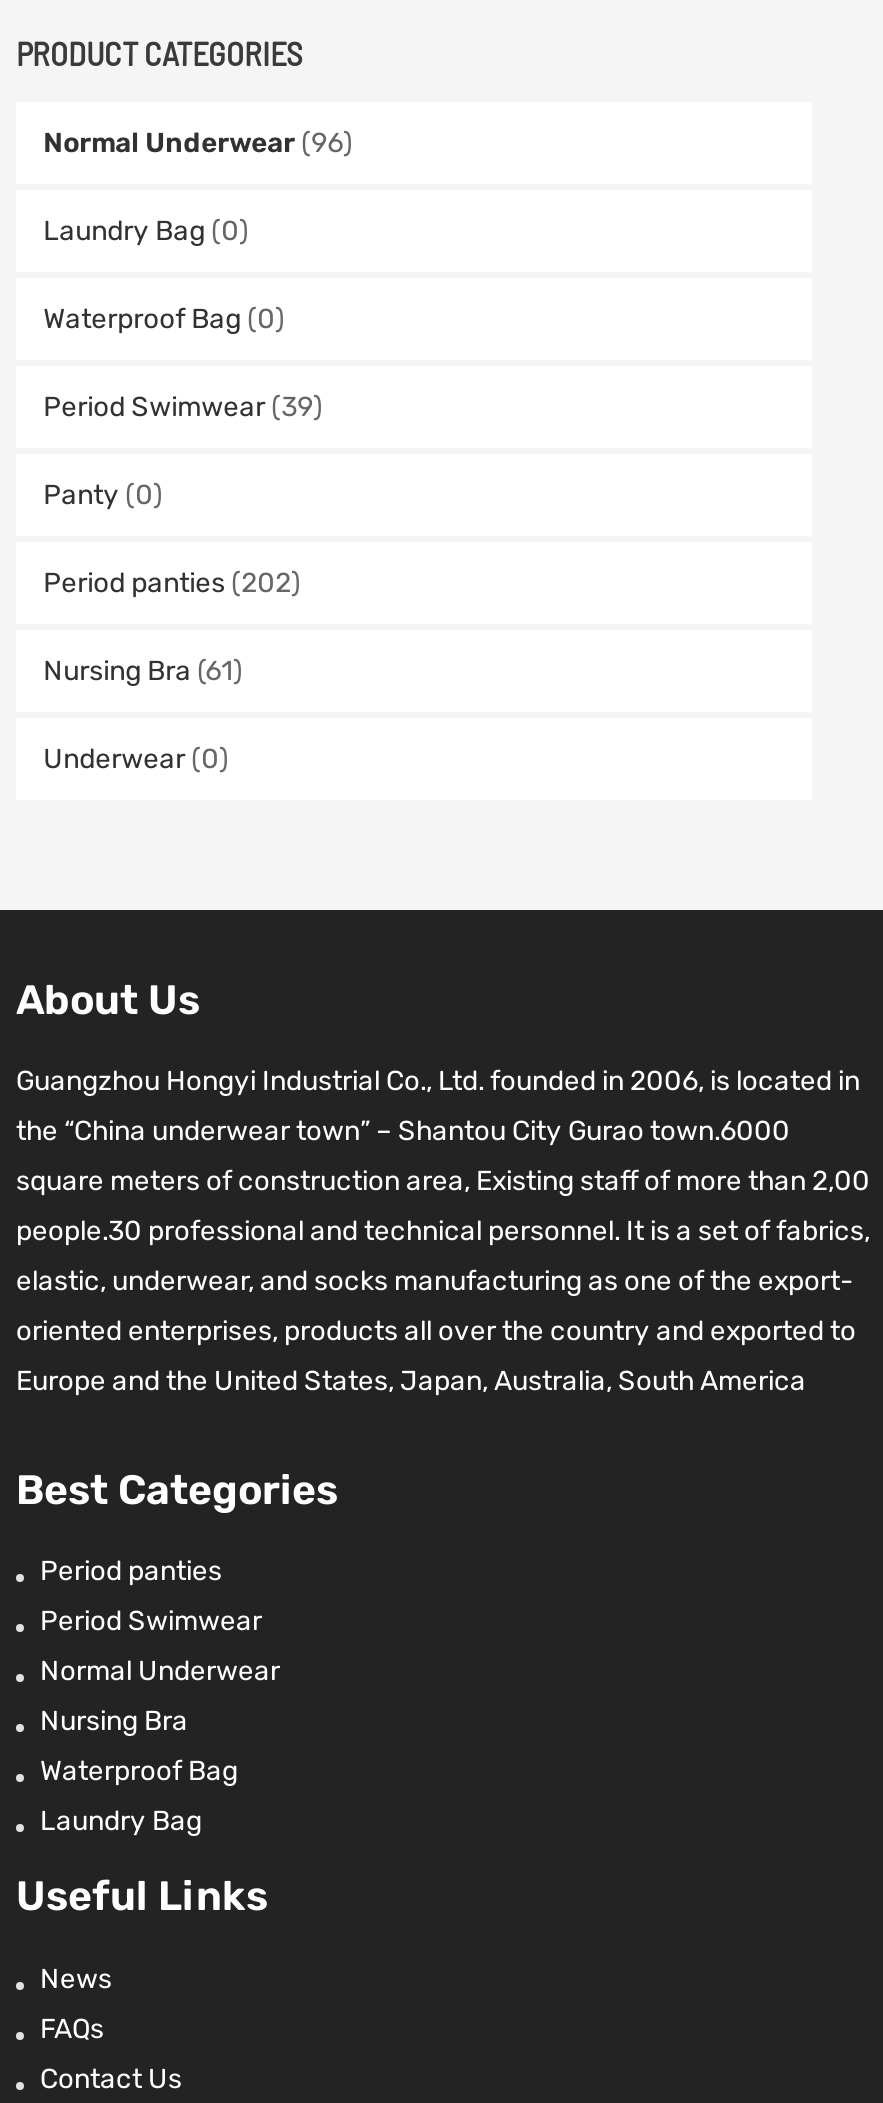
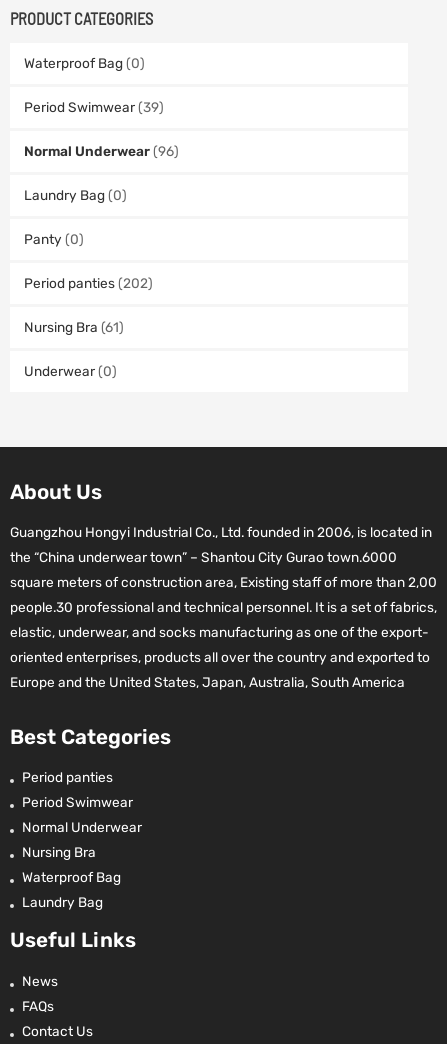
moved down: Normal Underwear (96) | Laundry Bag (0)

moved up: Waterproof Bag (0) | Period Swimwear (39)
